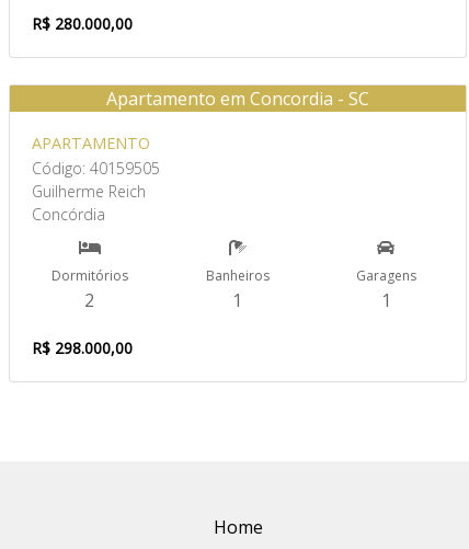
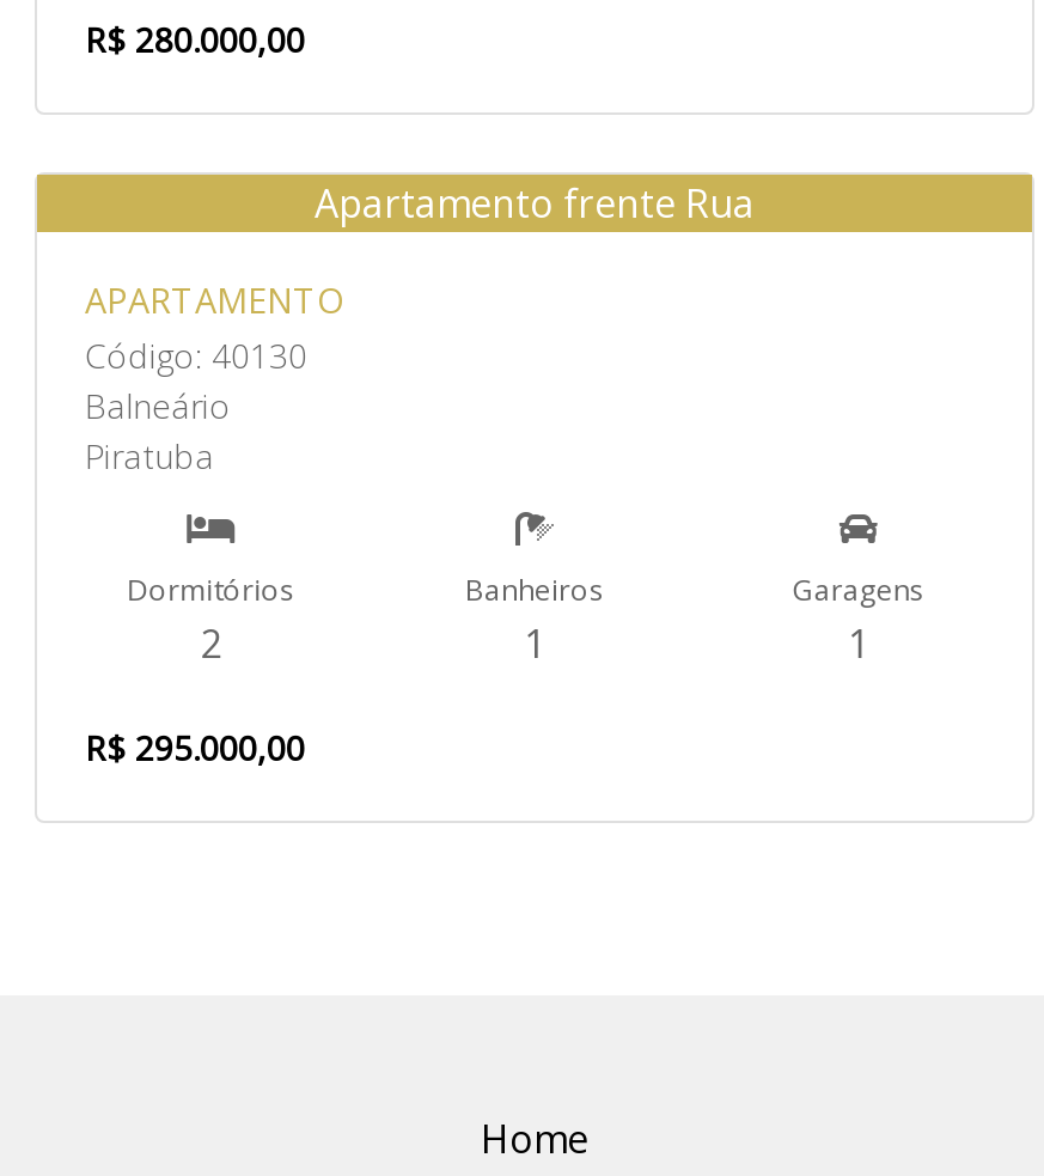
- Apartamento em Concordia - SC
+ Apartamento frente Rua

- Código: 40159505
- Guilherme Reich
- Concórdia
+ Código: 40130
+ Balneário
+ Piratuba

- R$ 298.000,00
+ R$ 295.000,00
